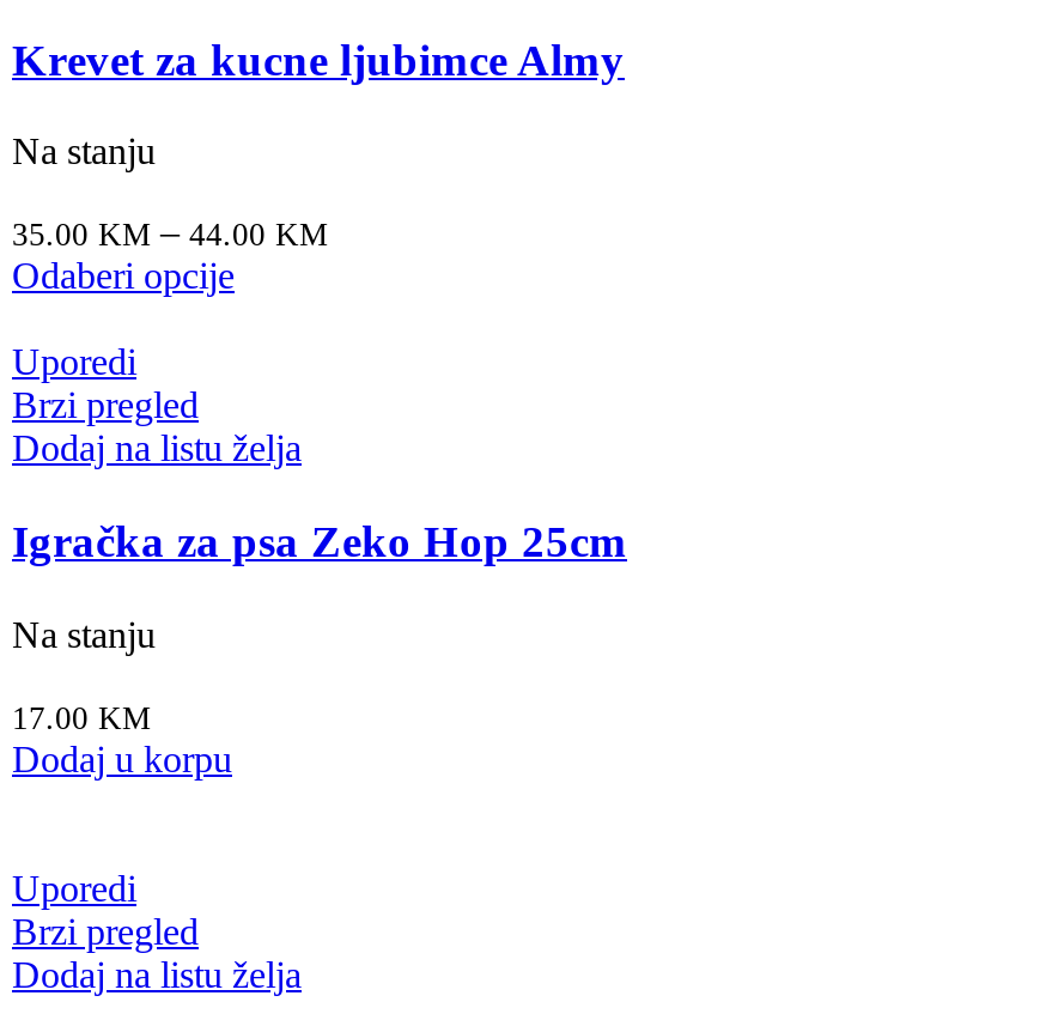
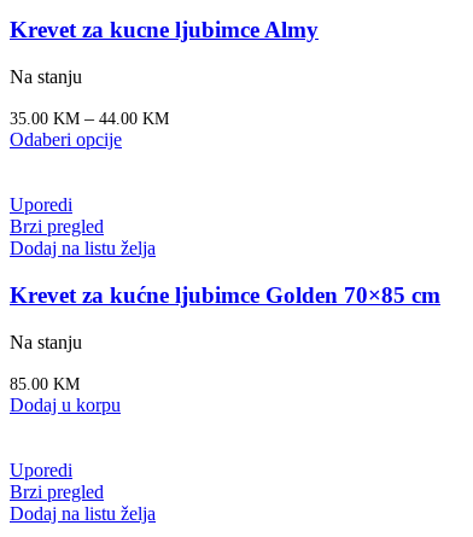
- Igračka za psa Zeko Hop 25cm
+ Krevet za kućne ljubimce Golden 70×85 cm

- 17.00 KM
+ 85.00 KM
